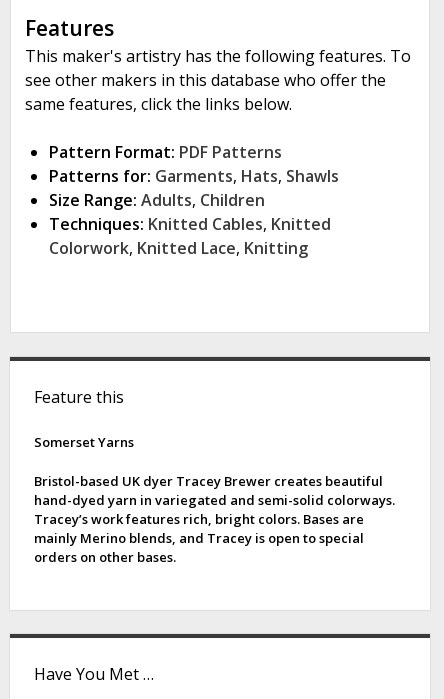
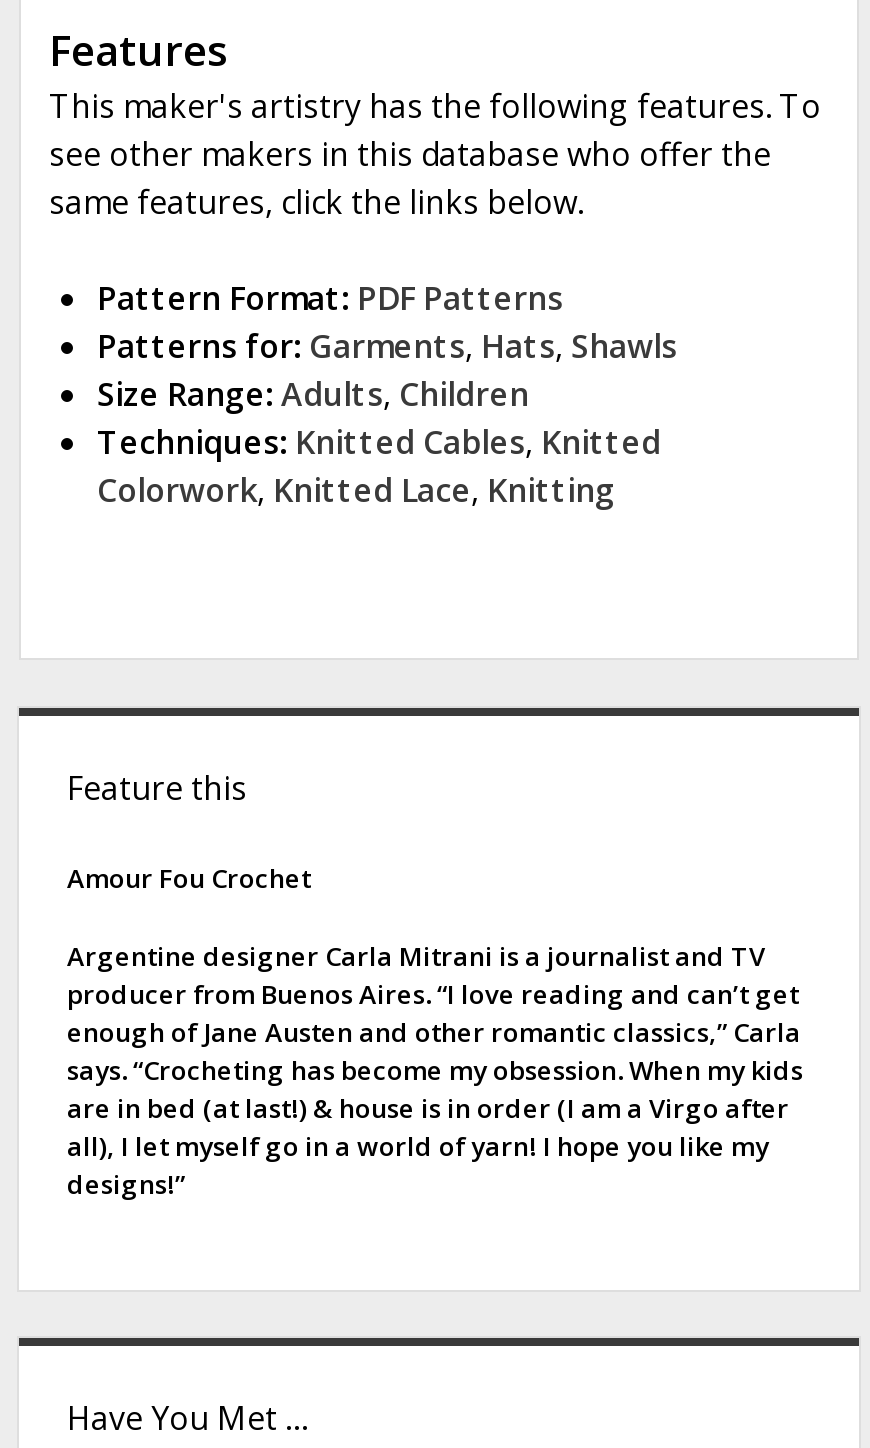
- Somerset Yarns
+ Amour Fou Crochet

- Bristol-based UK dyer Tracey Brewer creates beautiful
- hand-dyed yarn in variegated and semi-solid colorways.
- Tracey’s work features rich, bright colors. Bases are
- mainly Merino blends, and Tracey is open to special
- orders on other bases.
+ Argentine designer Carla Mitrani is a journalist and TV
+ producer from Buenos Aires. “I love reading and can’t get
+ enough of Jane Austen and other romantic classics,” Carla
+ says. “Crocheting has become my obsession. When my kids
+ are in bed (at last!) & house is in order (I am a Virgo after
+ all), I let myself go in a world of yarn! I hope you like my
+ designs!”
